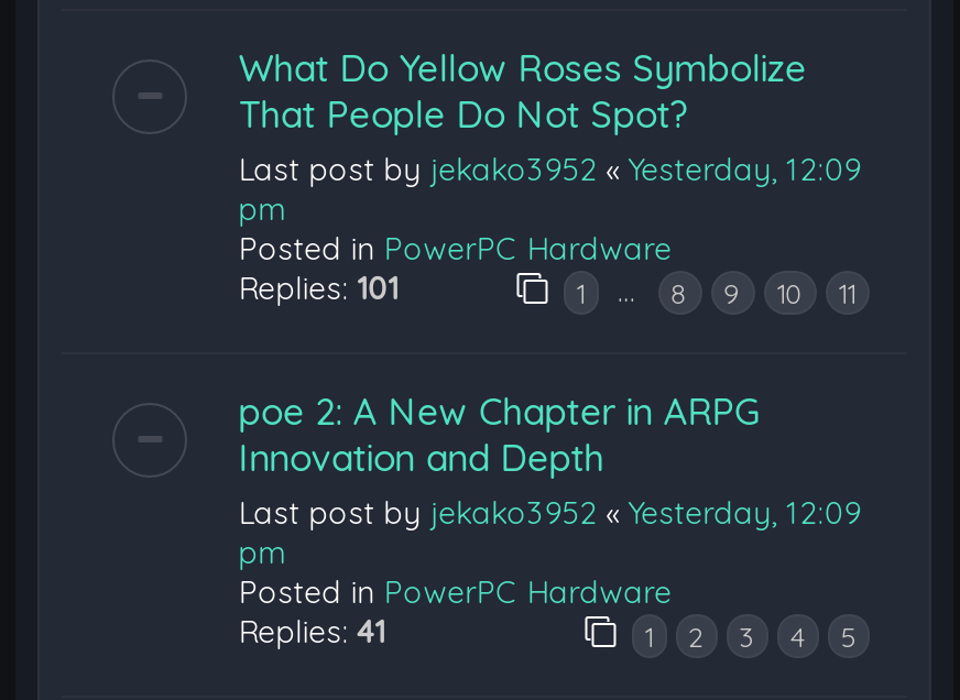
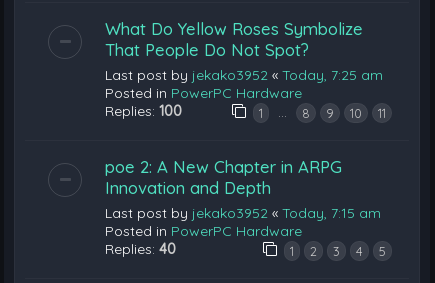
- Last post by jekako3952 «Yesterday, 12:09
- pm
+ Last post by jekako3952 «Today, 7:25 am

- Replies: 101
+ Replies: 100

- Last post by jekako3952 «Yesterday, 12:09
- pm
+ Last post by jekako3952 «Today, 7:15 am

- Replies: 41
+ Replies: 40
